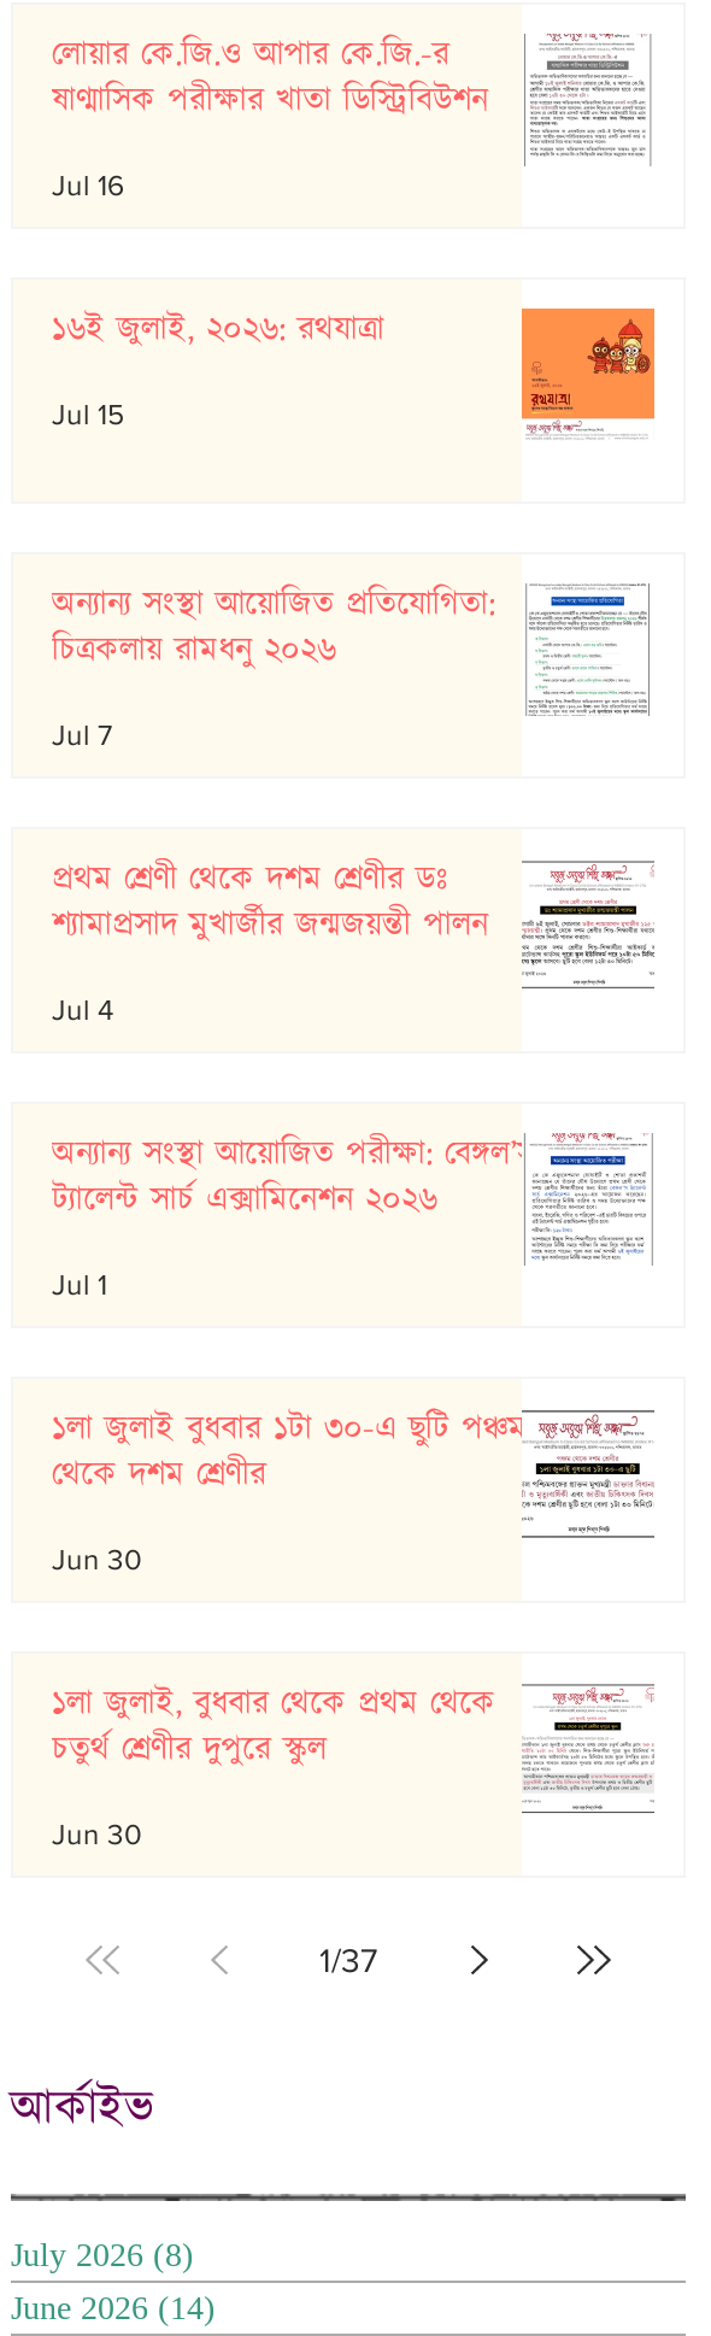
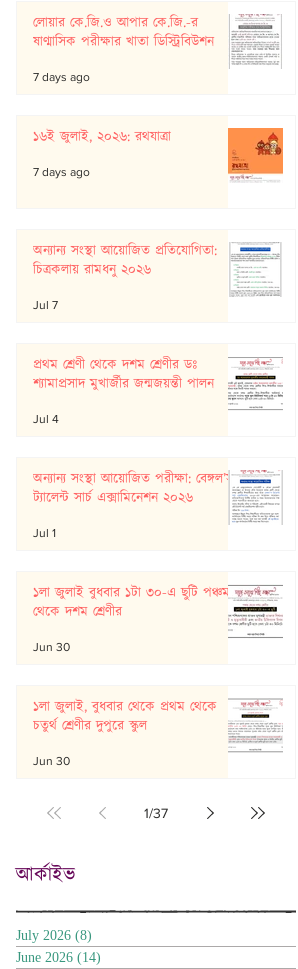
- Jul 16
+ 7 days ago

- Jul 15
+ 7 days ago
